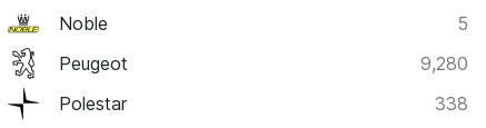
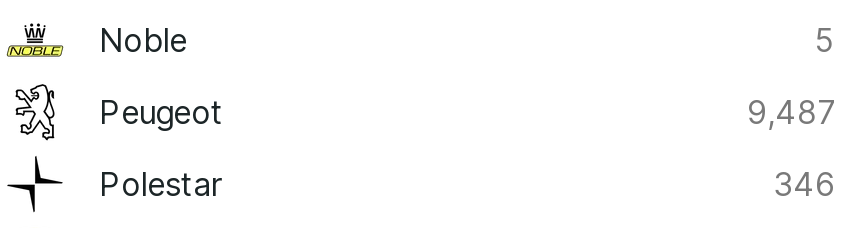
- 9,280
+ 9,487

- 338
+ 346
